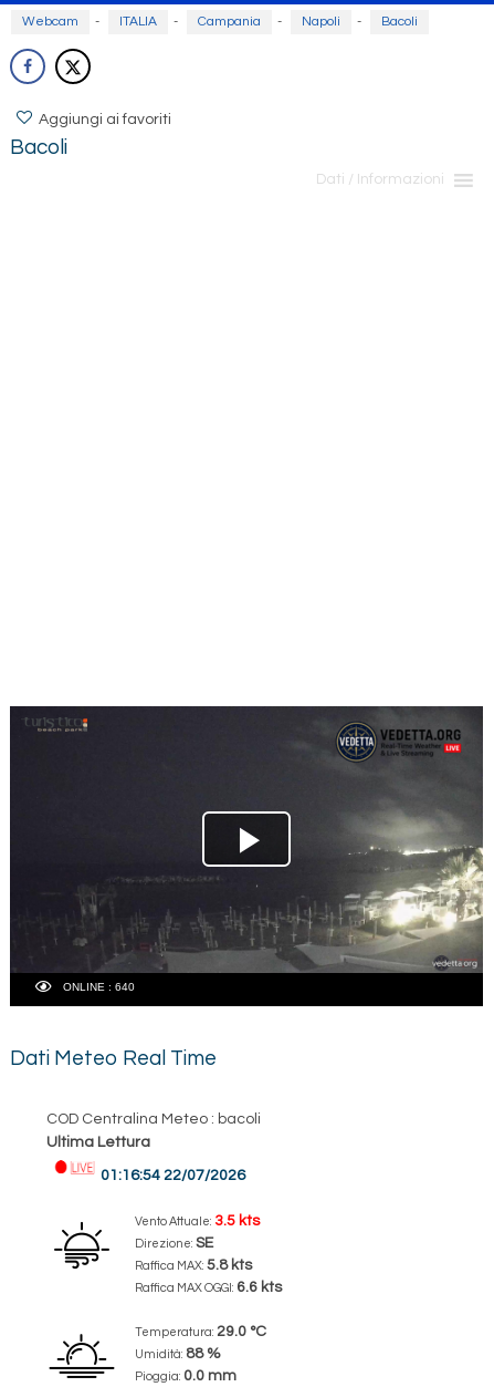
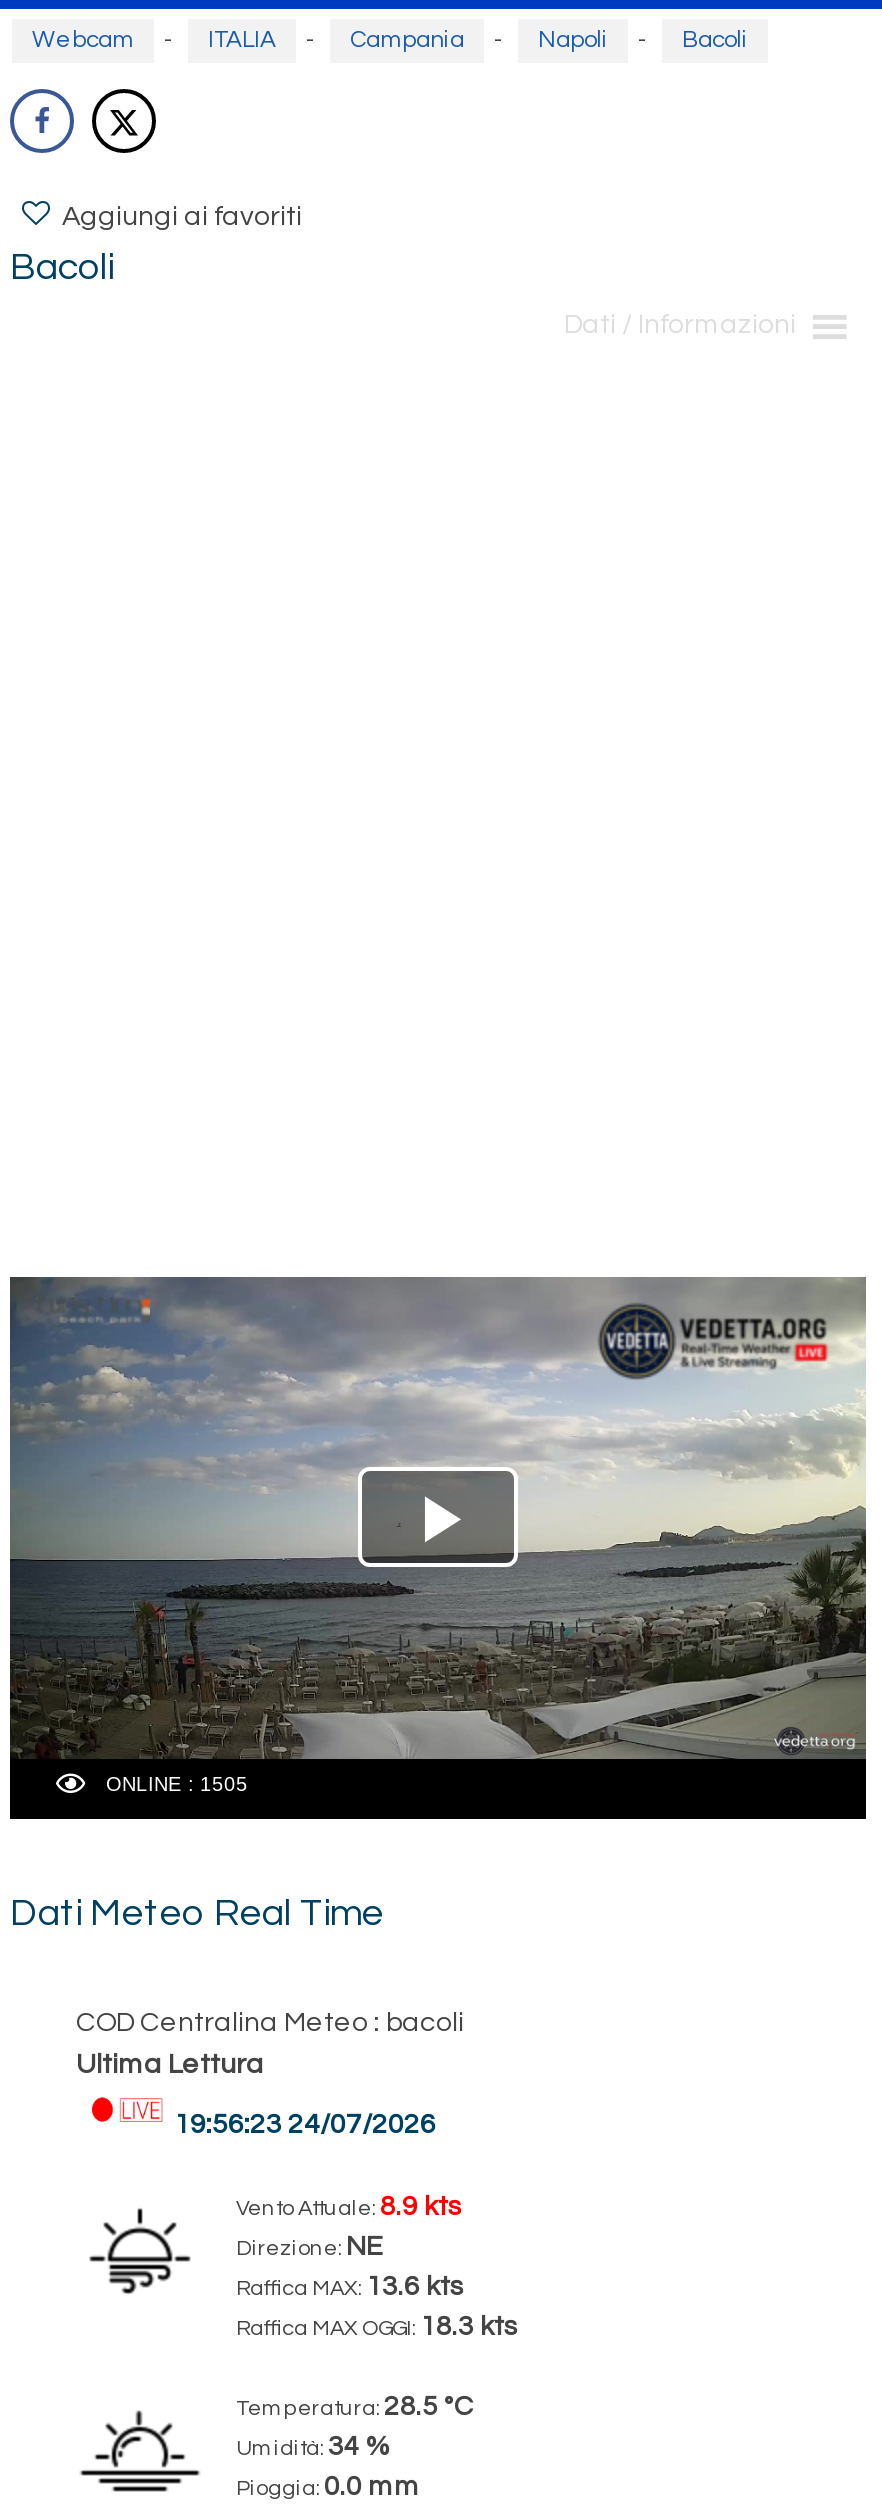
- [image]
+ [image]

- 01:16:54 22/07/2026
+ 19:56:23 24/07/2026

- Vento Attuale: 3.5 kts
+ Vento Attuale: 8.9 kts

- Direzione: SE
+ Direzione: NE

- Raffica MAX: 5.8 kts
+ Raffica MAX: 13.6 kts

- Raffica MAX OGGI: 6.6 kts
+ Raffica MAX OGGI: 18.3 kts

- Temperatura: 29.0 °C
+ Temperatura: 28.5 °C

- Umidità: 88 %
+ Umidità: 34 %
